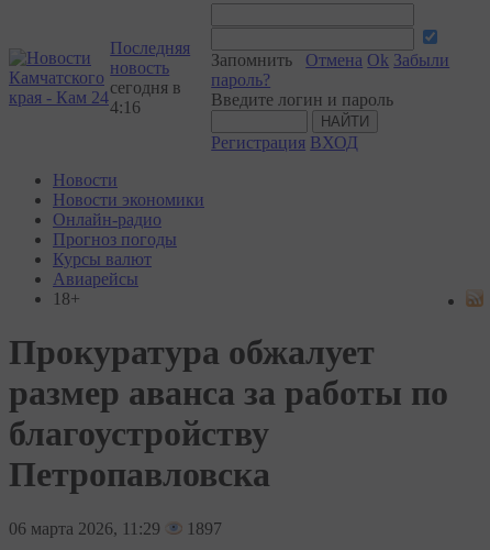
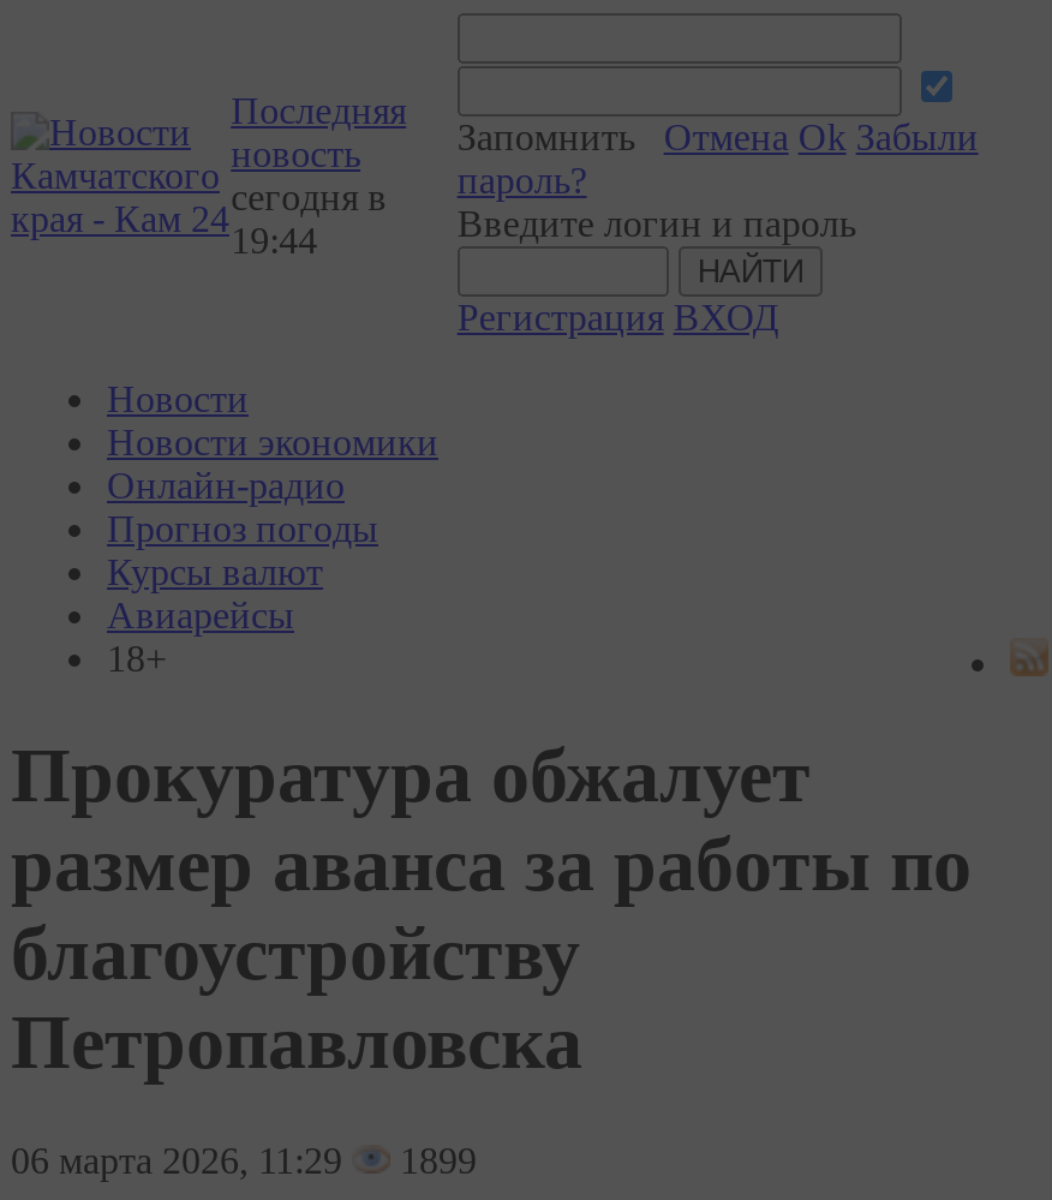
- 4:16
+ 19:44

- 06 марта 2026, 11:29 1897
+ 06 марта 2026, 11:29 1899
